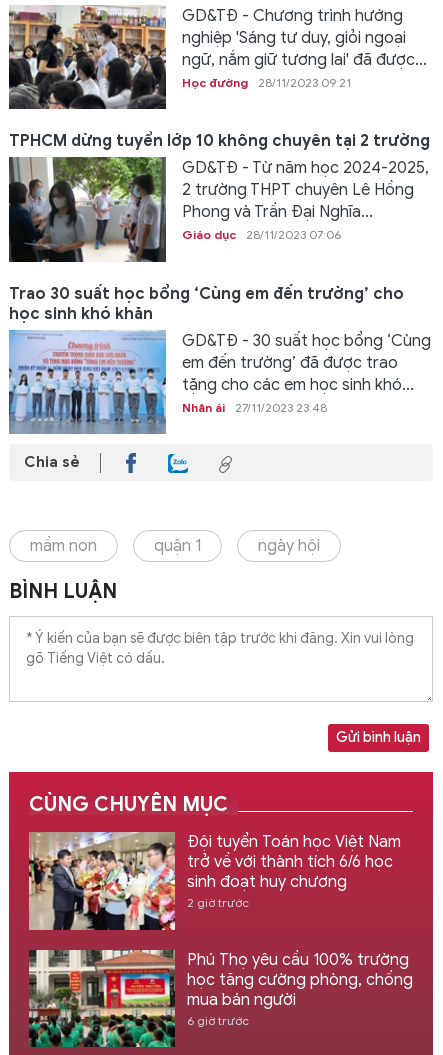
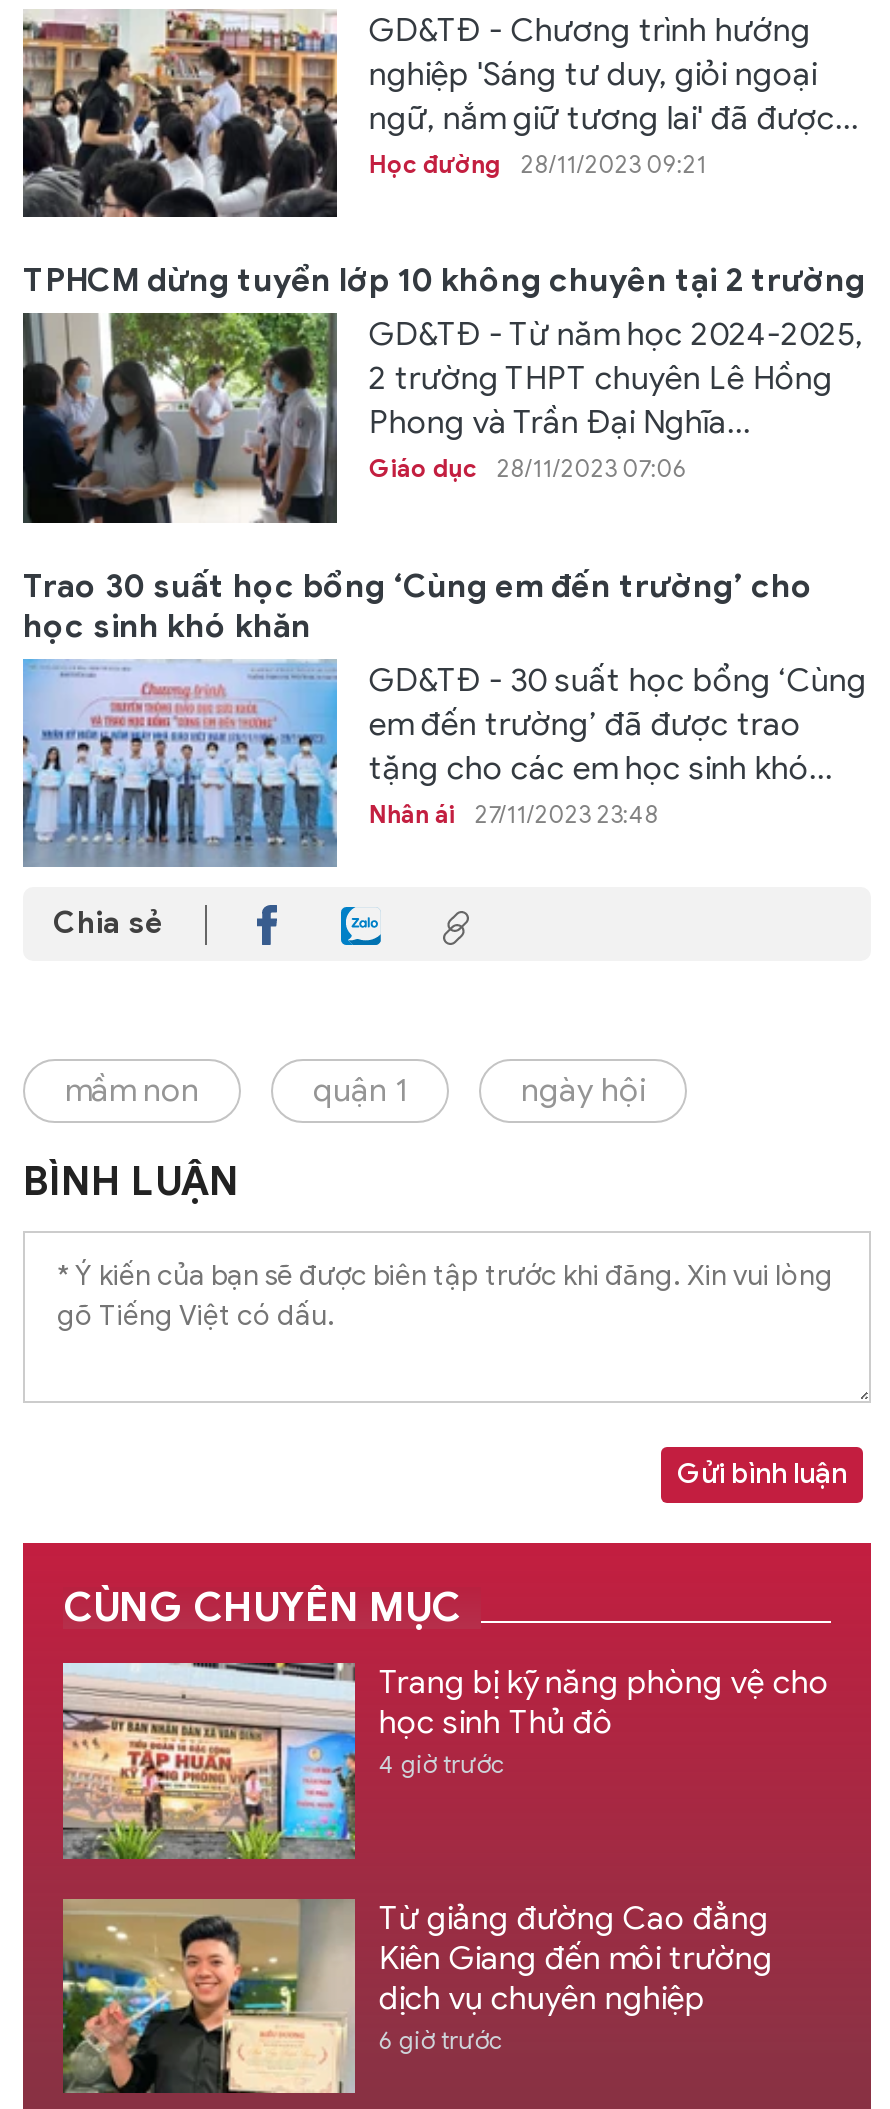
- [image]
- Đội tuyển Toán học Việt Nam
- trở về với thành tích 6/6 học
- sinh đoạt huy chương
- 2 giờ trước
+ [image]
+ Trang bị kỹ năng phòng vệ cho
+ học sinh Thủ đô
+ 4 giờ trước

- [image]
- Phú Thọ yêu cầu 100% trường
- học tăng cường phòng, chống
- mua bán người
+ [image]
+ Từ giảng đường Cao đẳng
+ Kiên Giang đến môi trường
+ dịch vụ chuyên nghiệp
